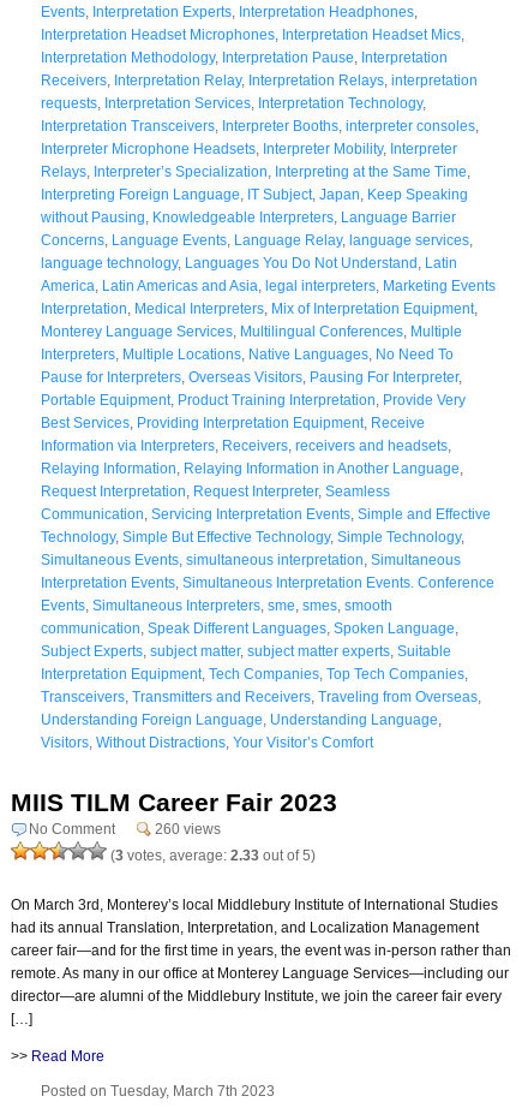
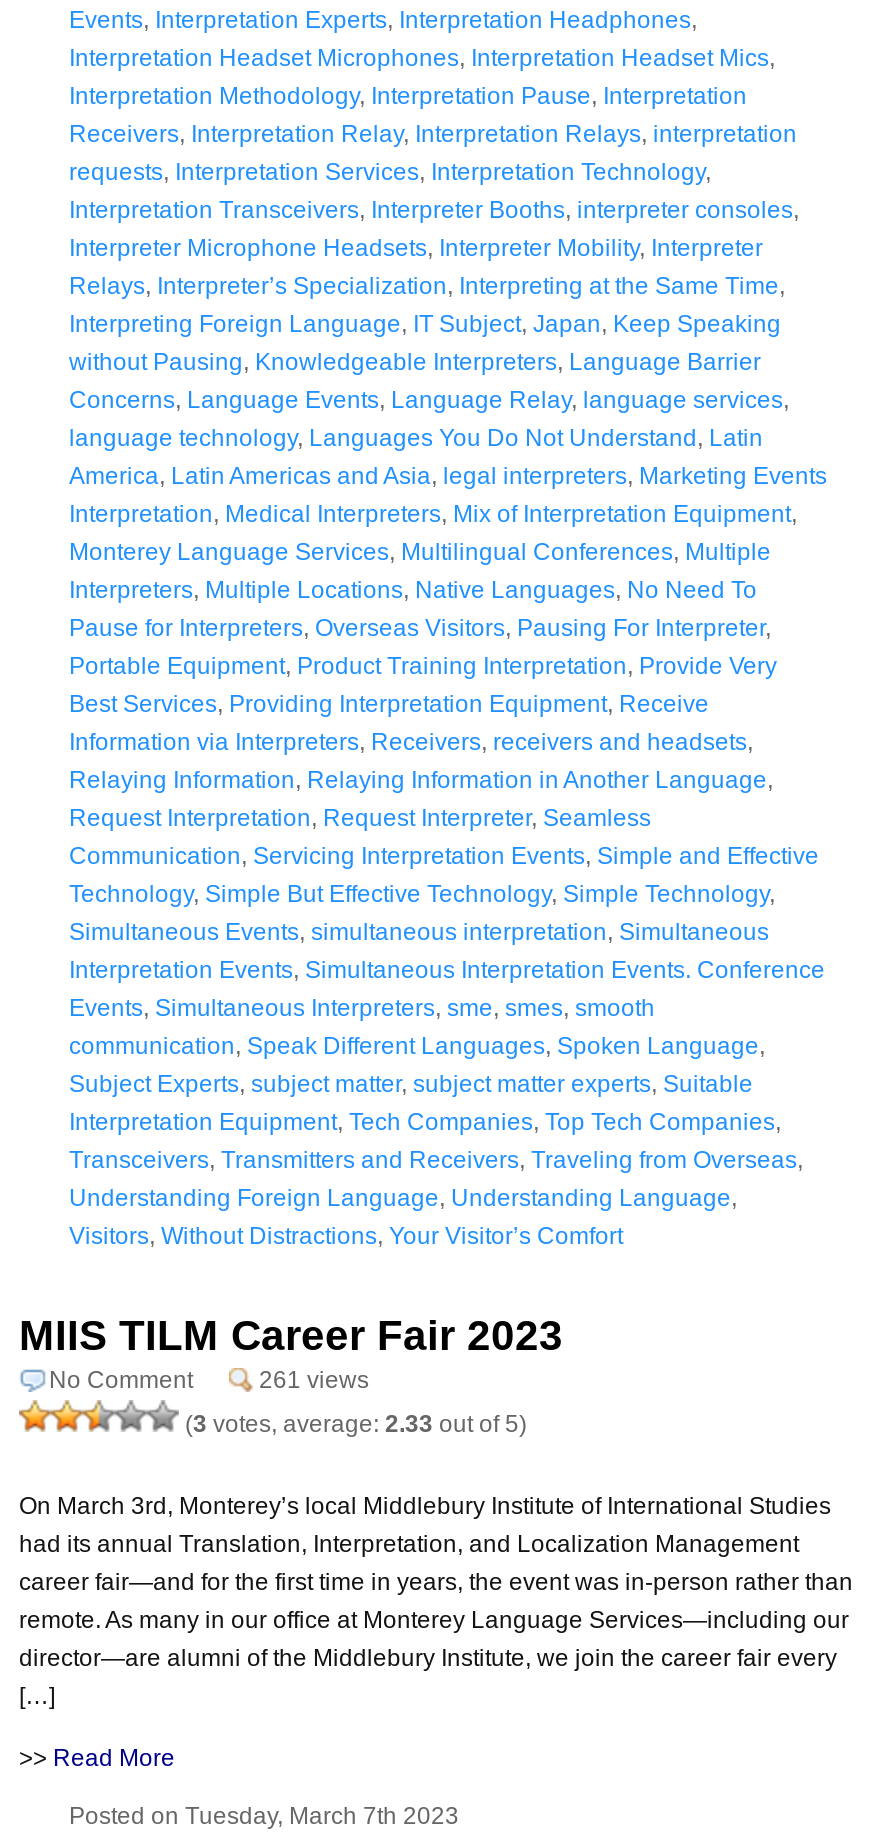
- 260 views
+ 261 views
